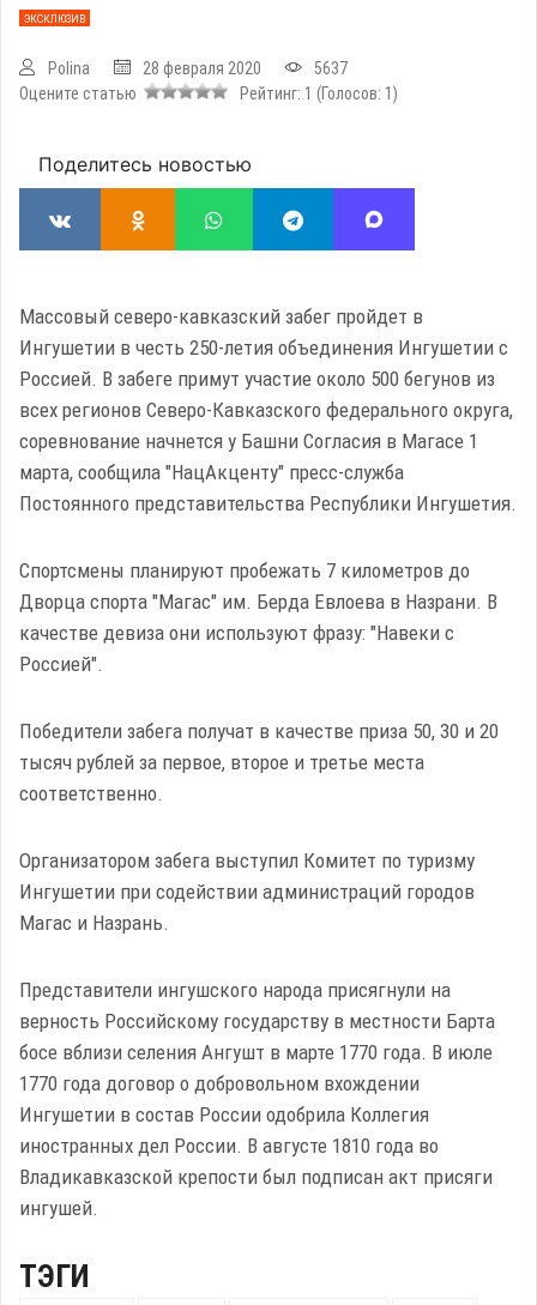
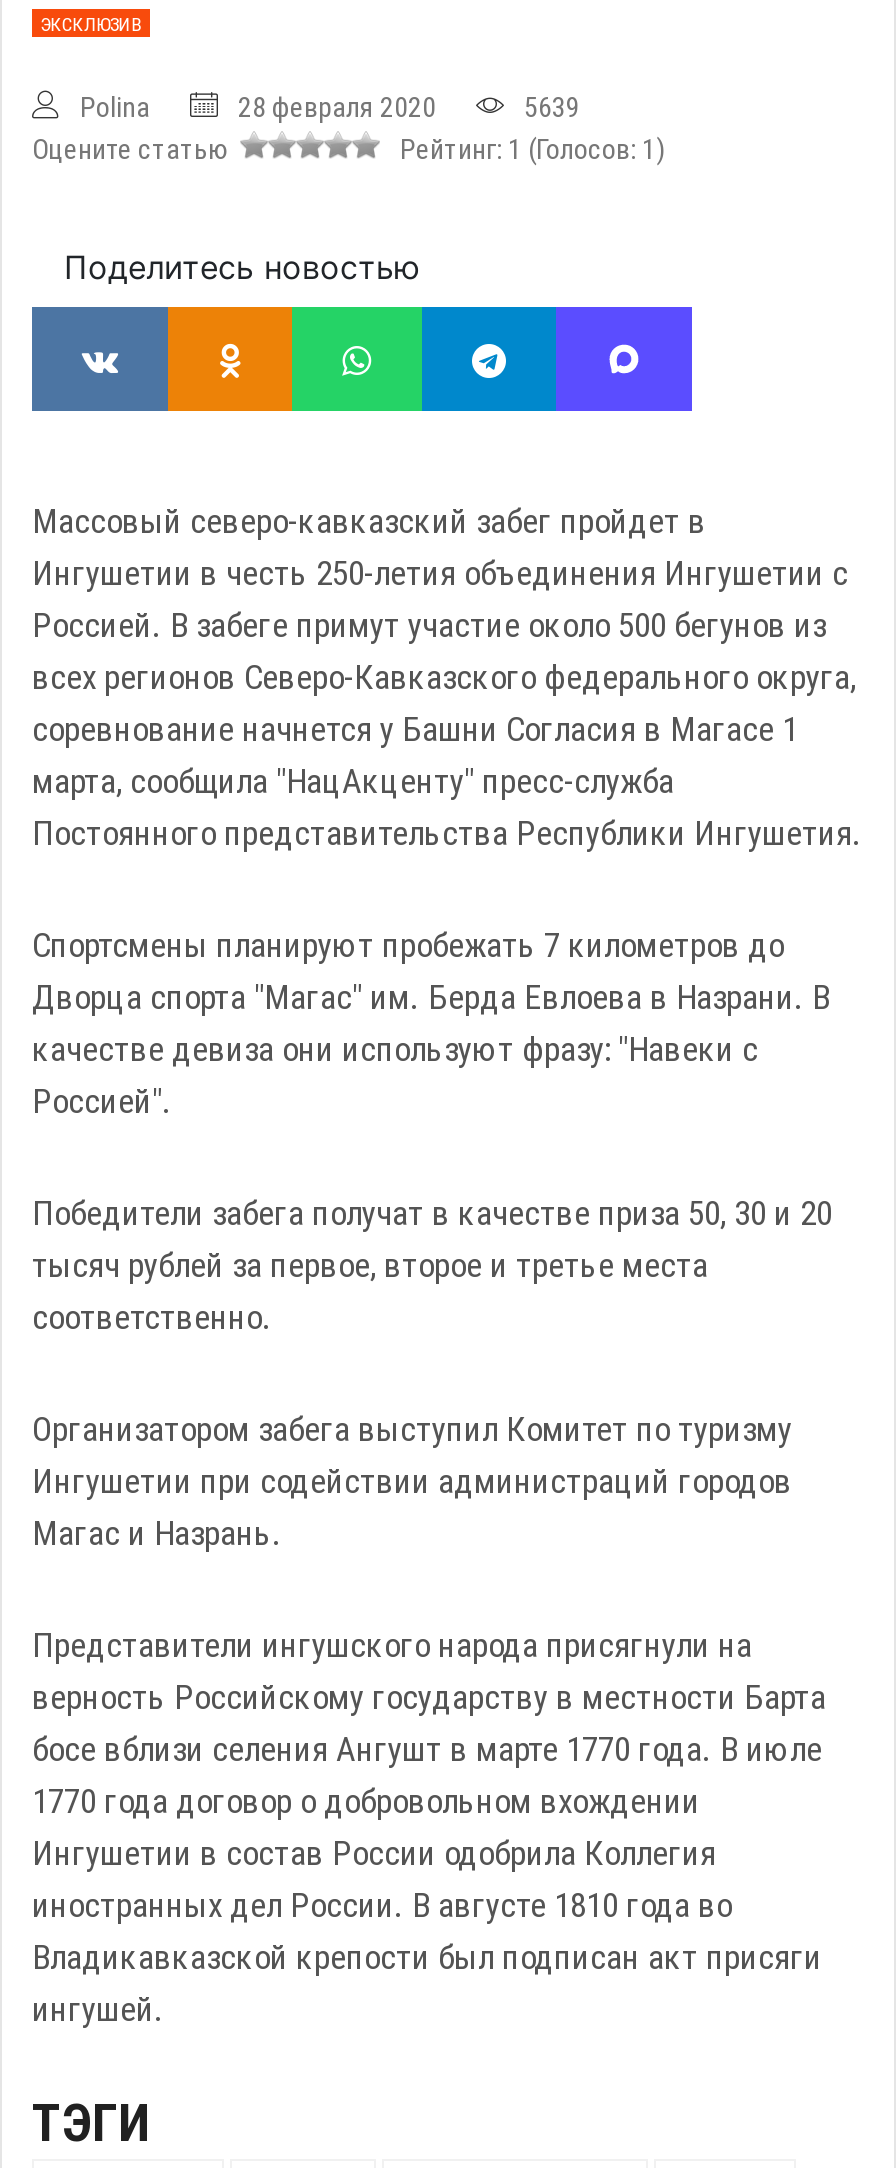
- 5637
+ 5639
